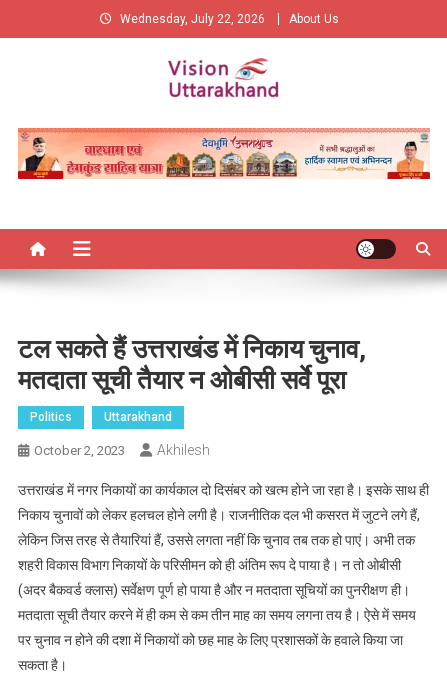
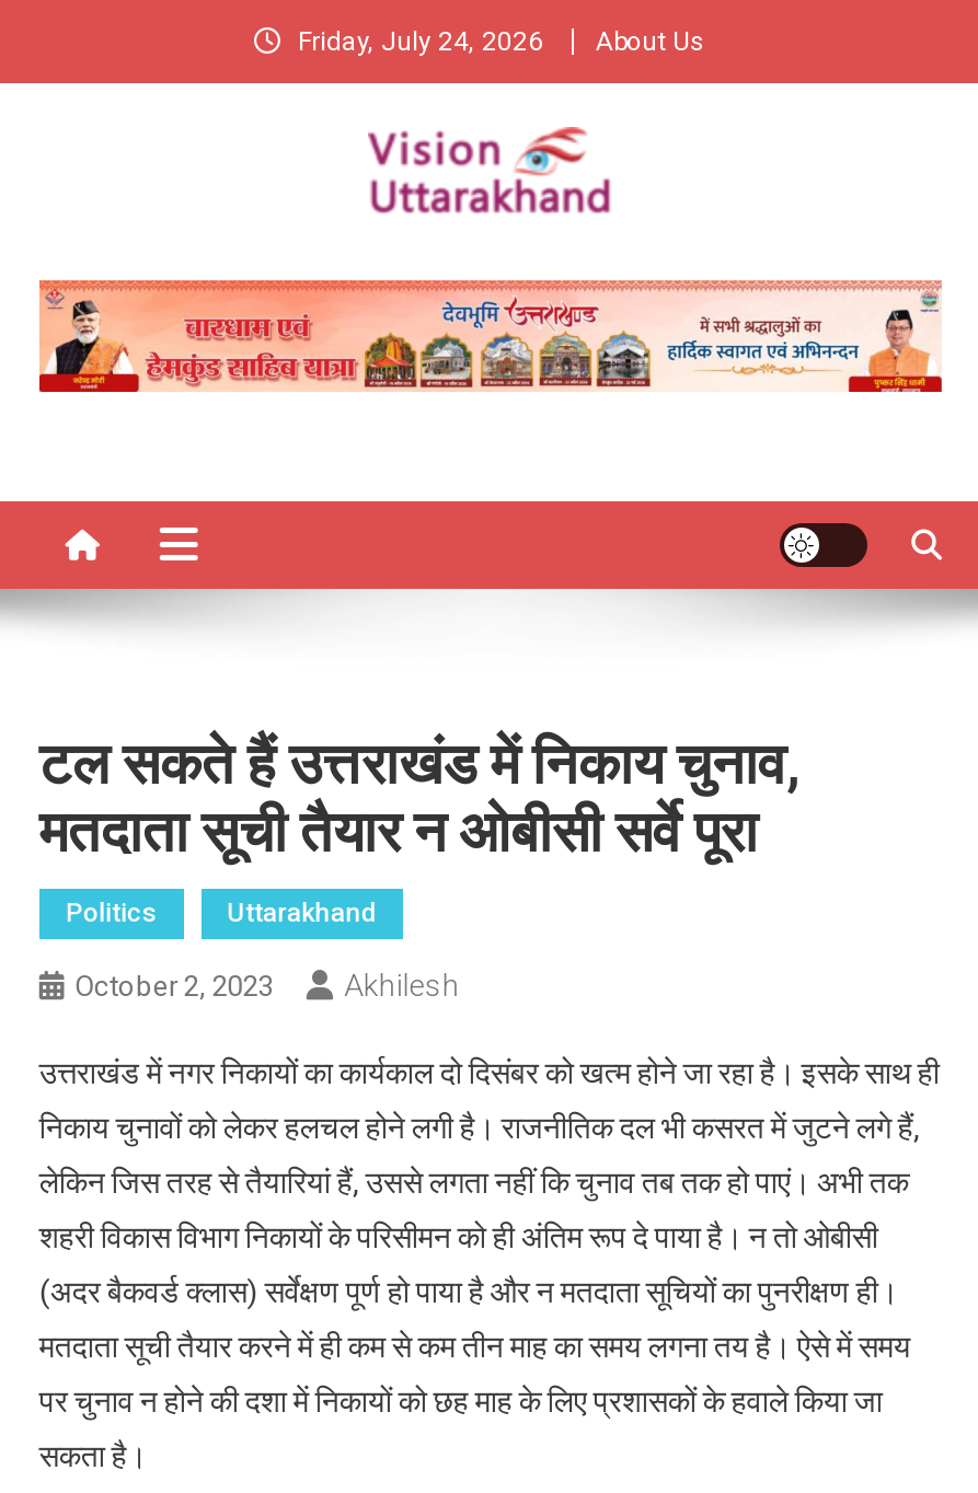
- Wednesday, July 22, 2026
+ Friday, July 24, 2026
